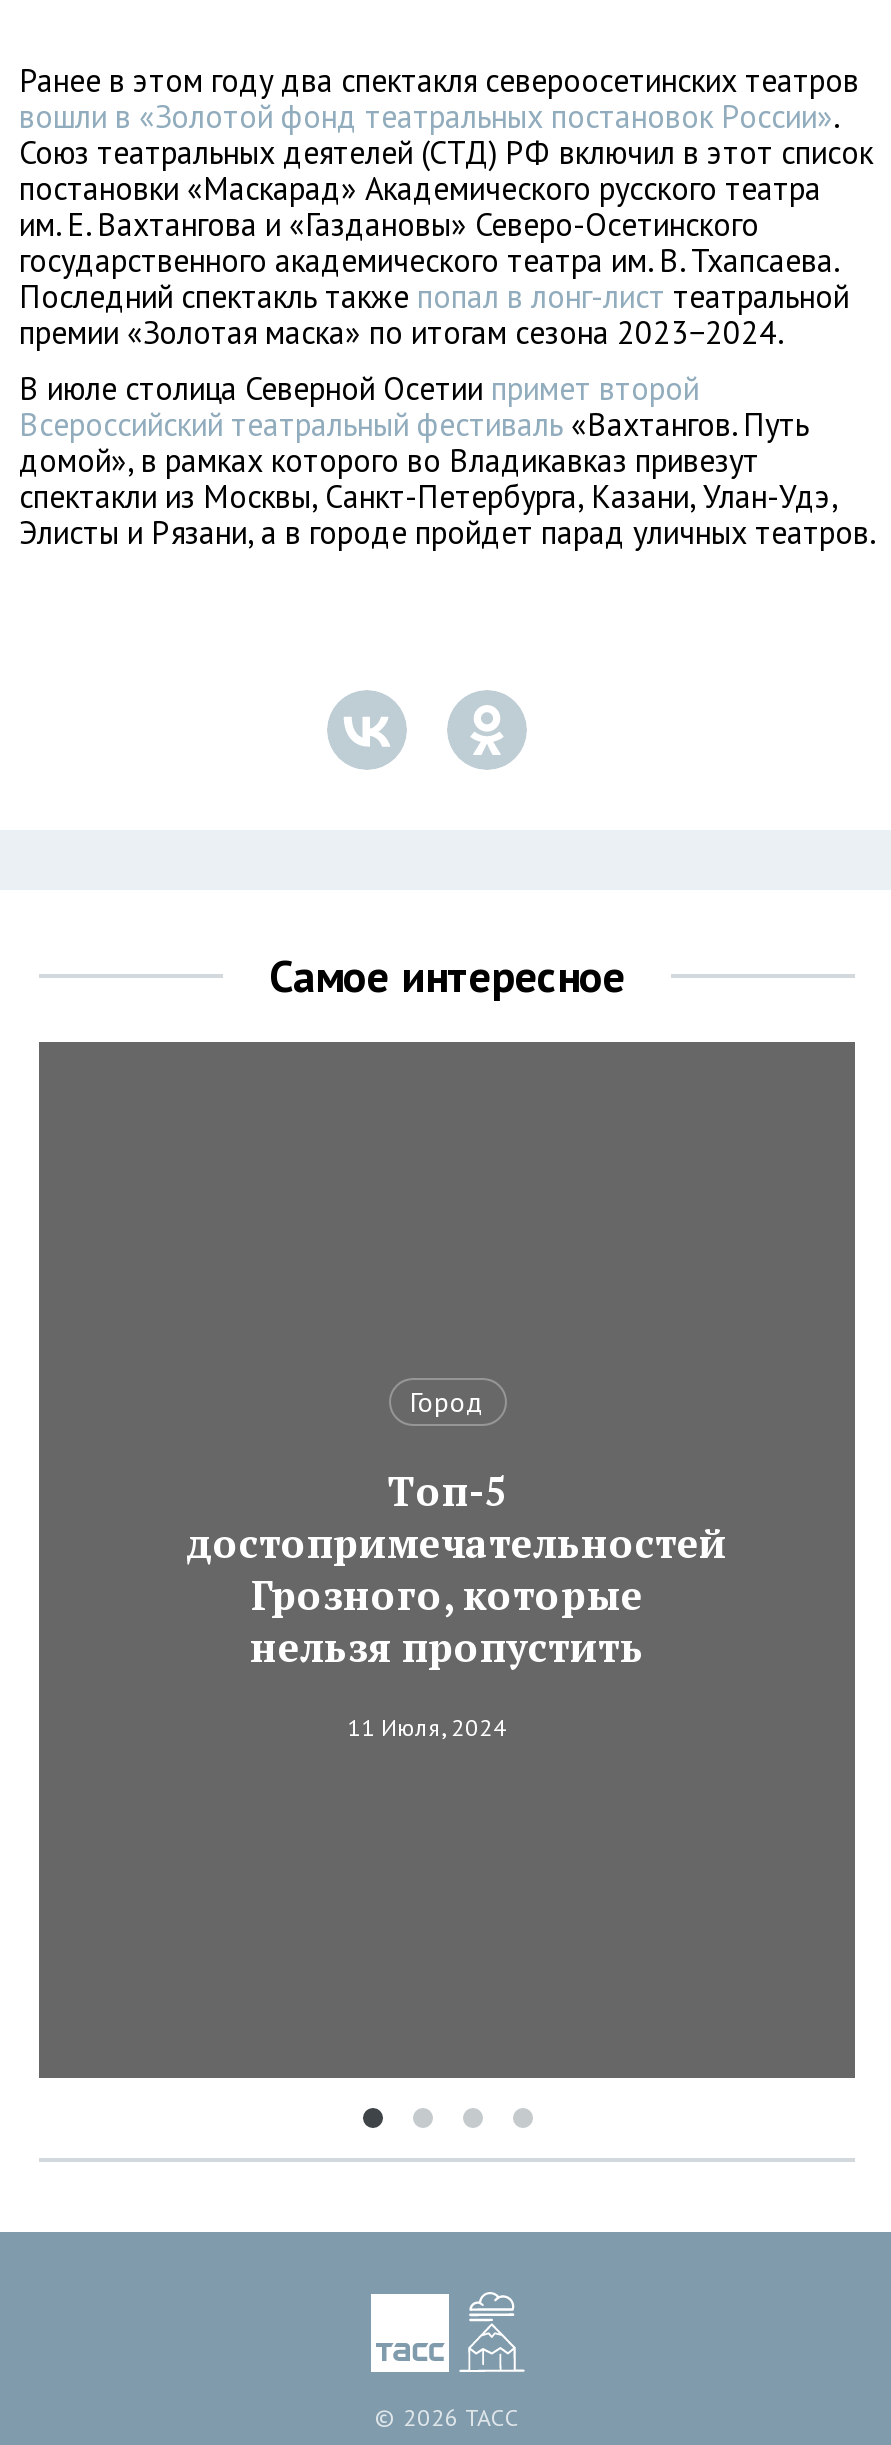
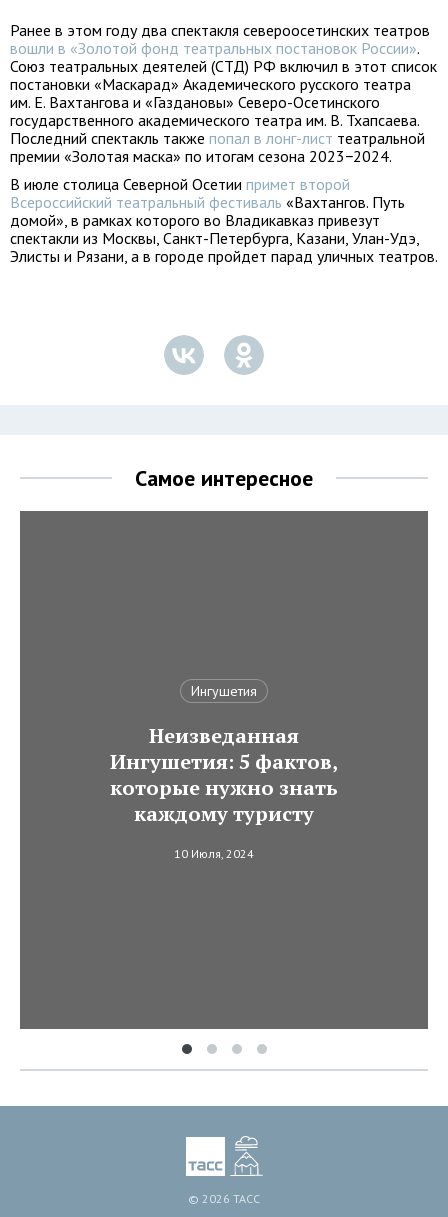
- Город
+ Ингушетия

- Топ-5
- достопримечательностей
- Грозного, которые
- нельзя пропустить
+ Неизведанная
+ Ингушетия: 5 фактов,
+ которые нужно знать
+ каждому туристу

- 11 Июля, 2024
+ 10 Июля, 2024
